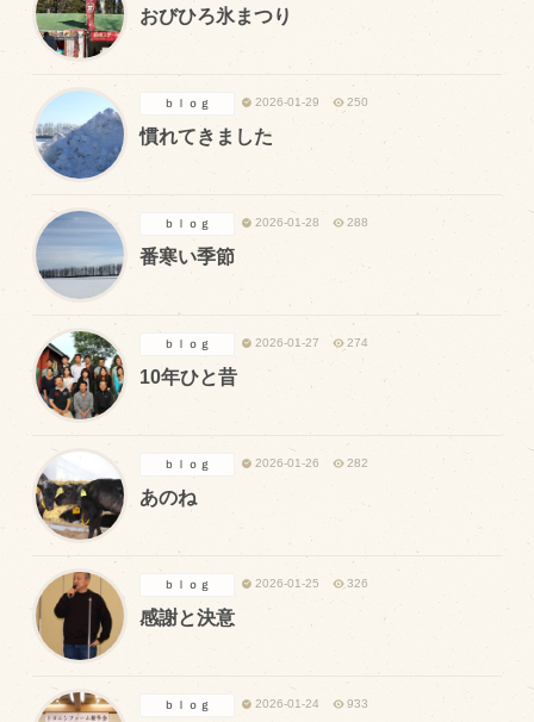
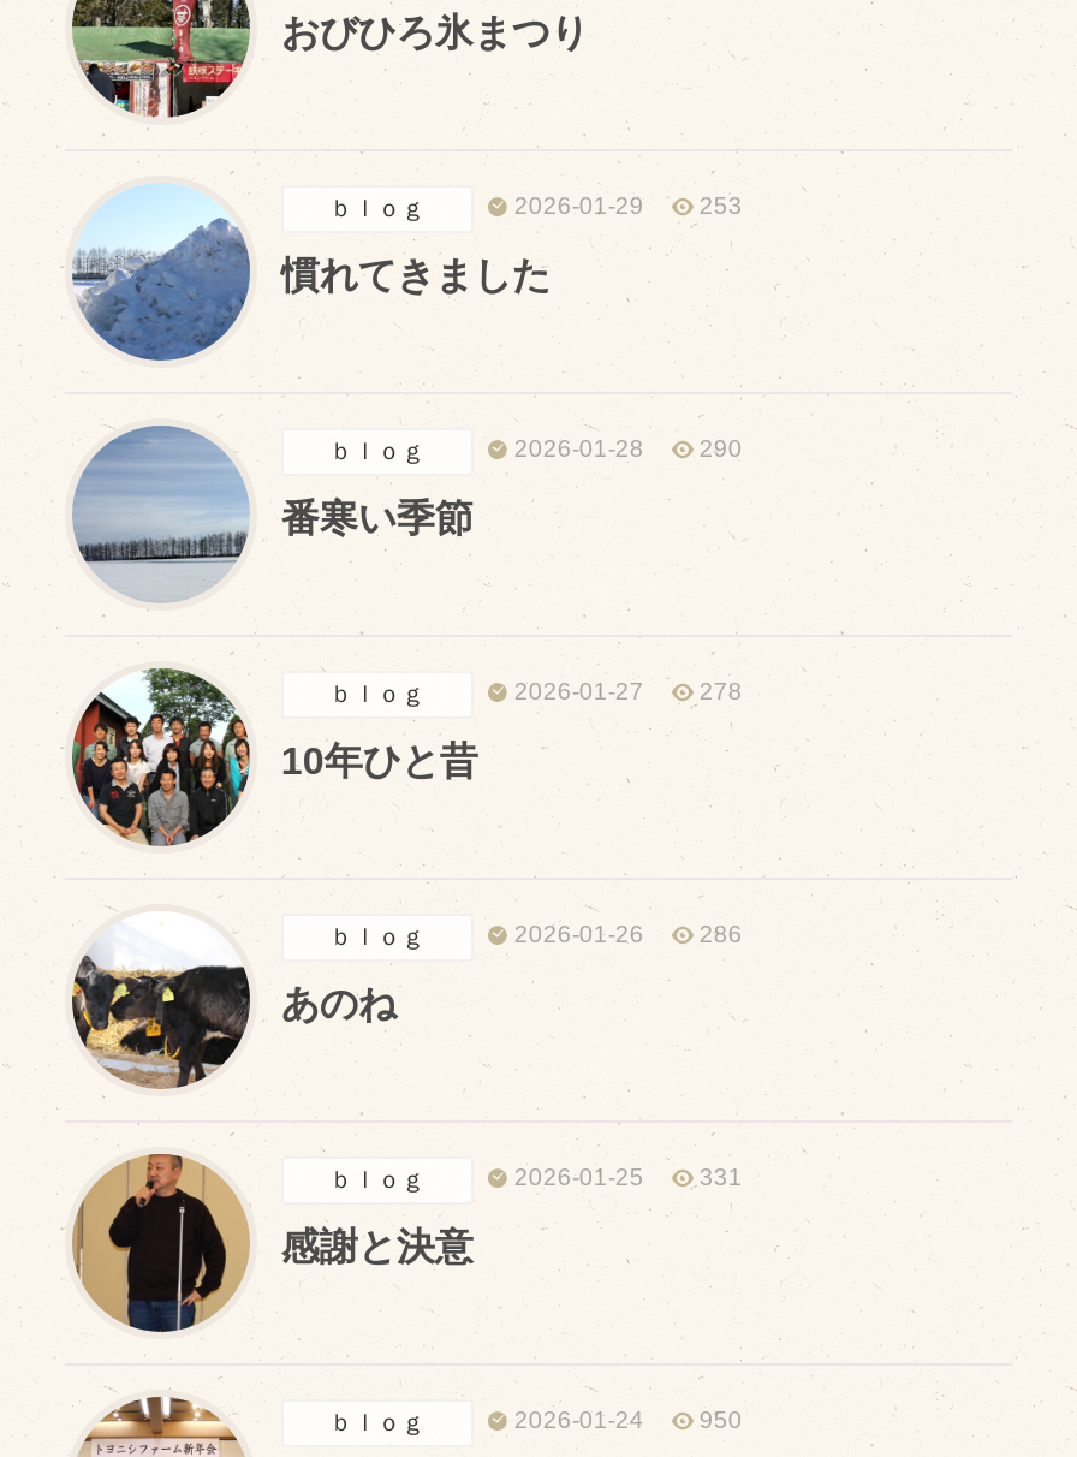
- 250
+ 253

- 288
+ 290

- 274
+ 278

- 282
+ 286

- 326
+ 331

- 933
+ 950
